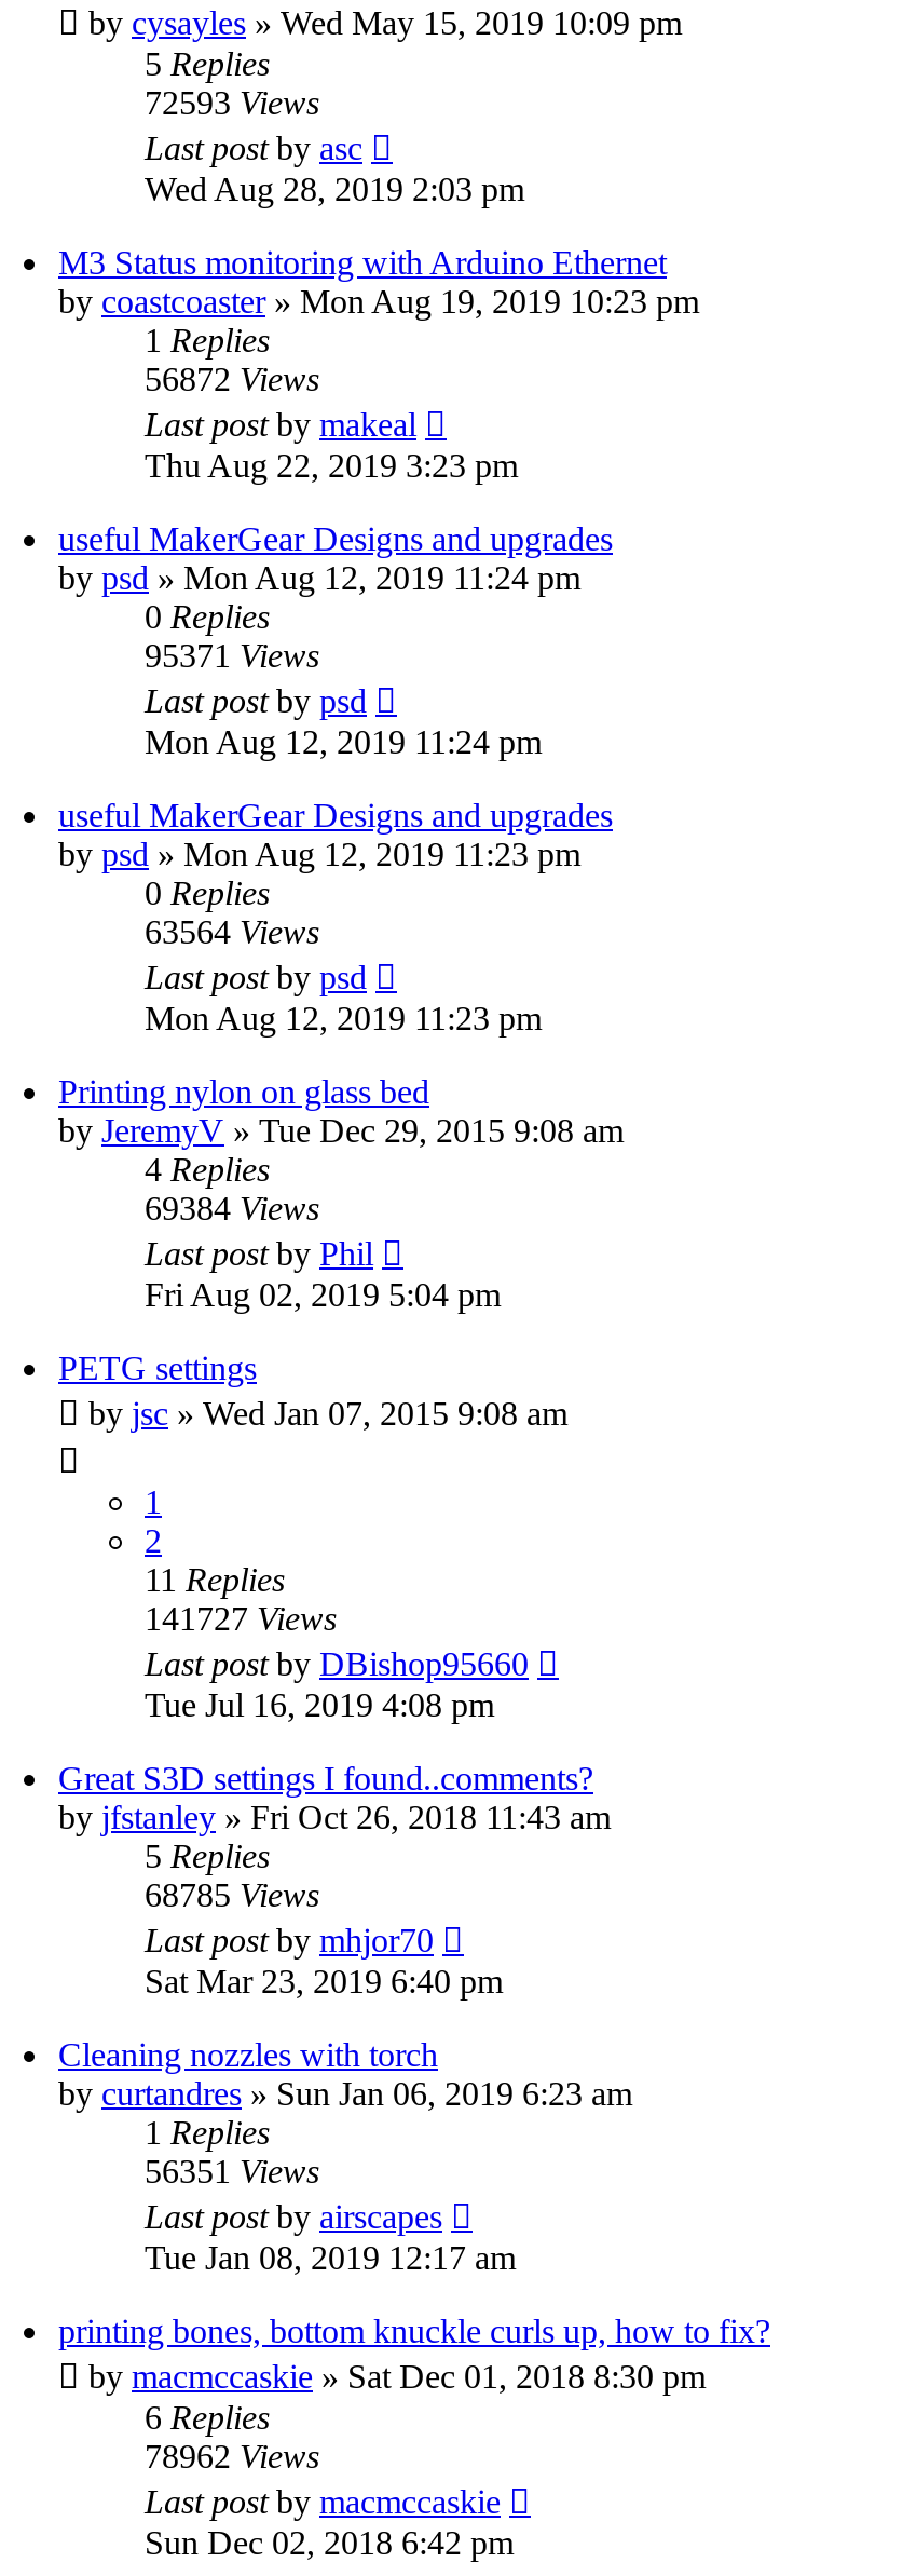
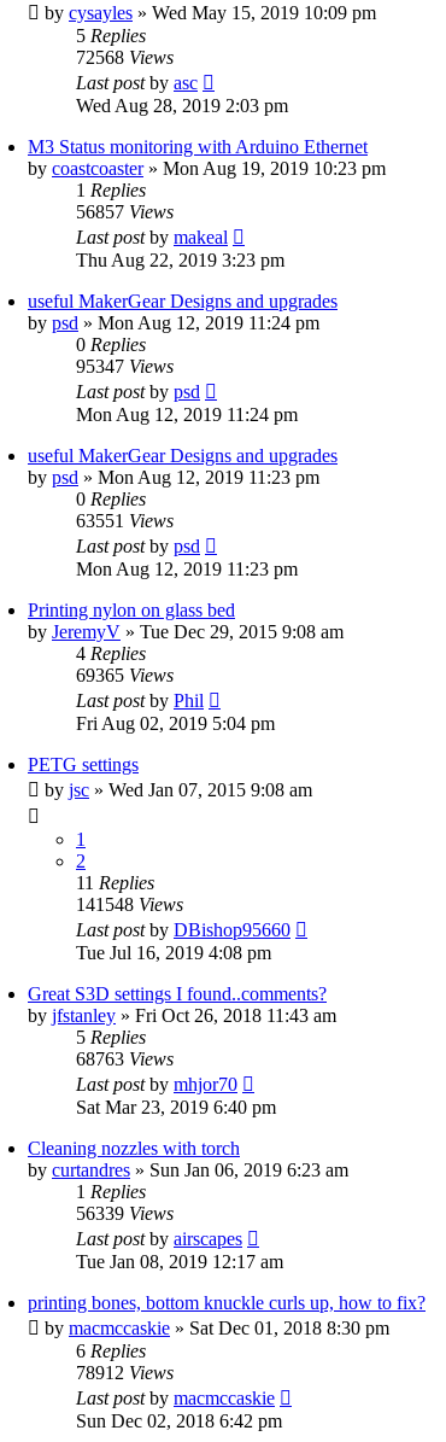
- 72593 Views
+ 72568 Views

- 56872 Views
+ 56857 Views

- 95371 Views
+ 95347 Views

- 63564 Views
+ 63551 Views

- 69384 Views
+ 69365 Views

- 141727 Views
+ 141548 Views

- 68785 Views
+ 68763 Views

- 56351 Views
+ 56339 Views

- 78962 Views
+ 78912 Views
